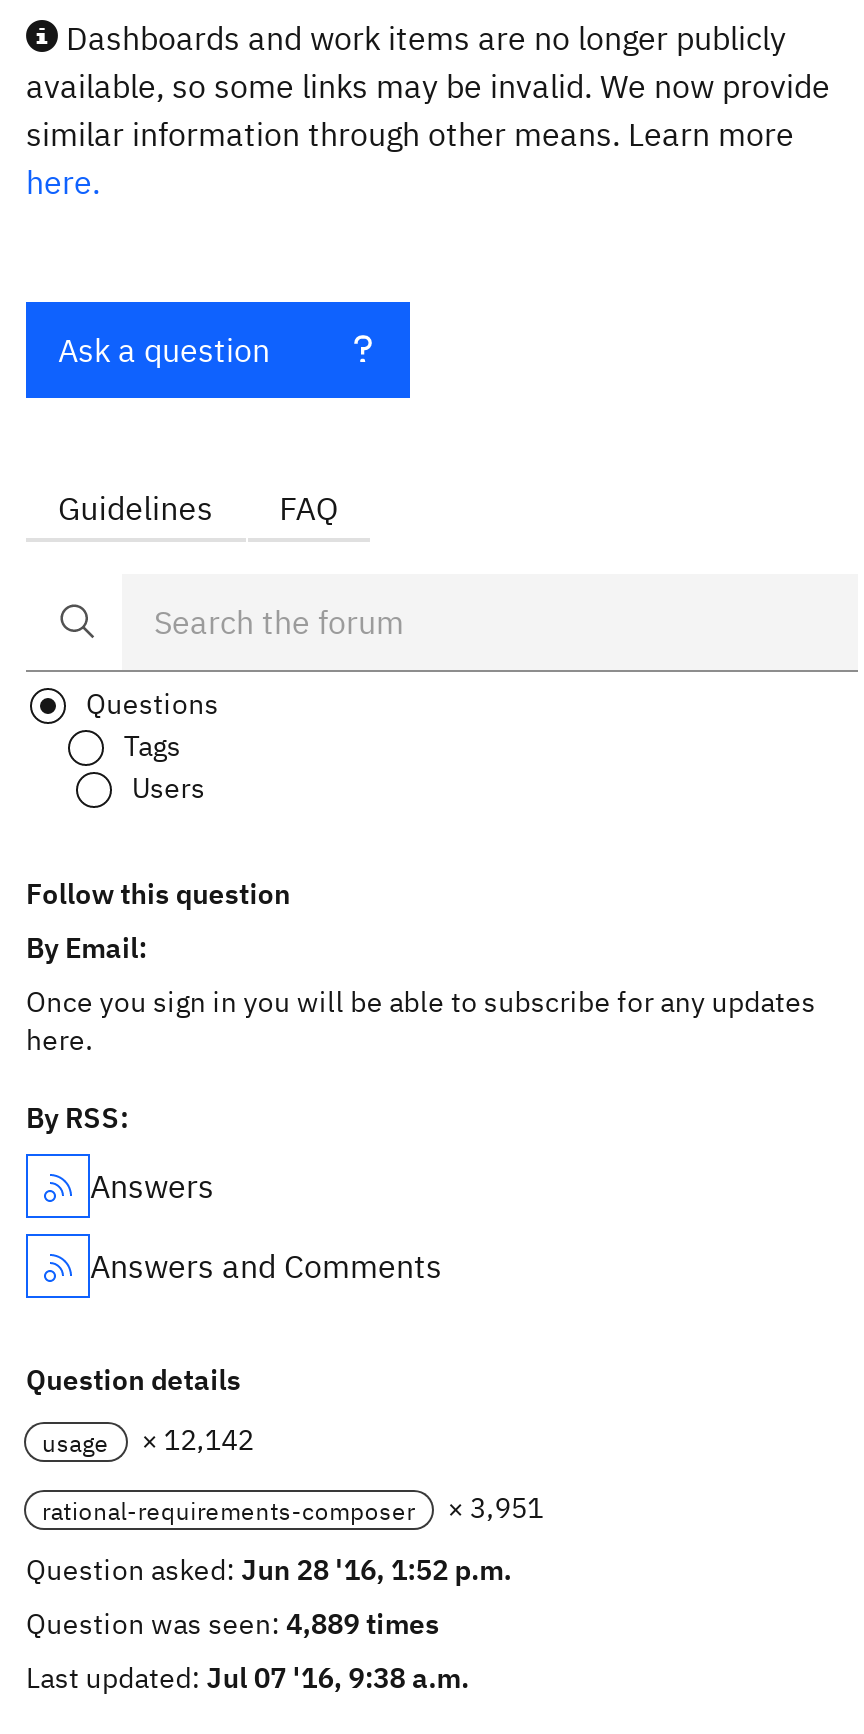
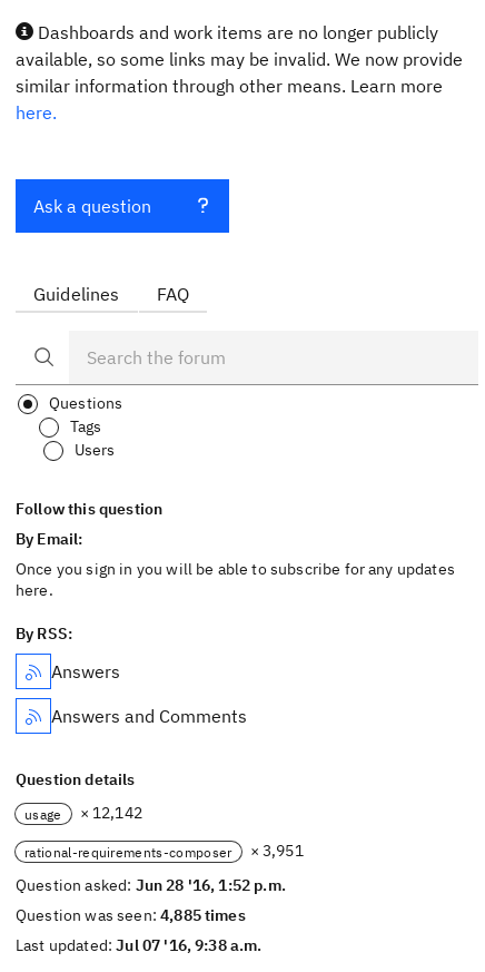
- Question was seen: 4,889 times
+ Question was seen: 4,885 times
